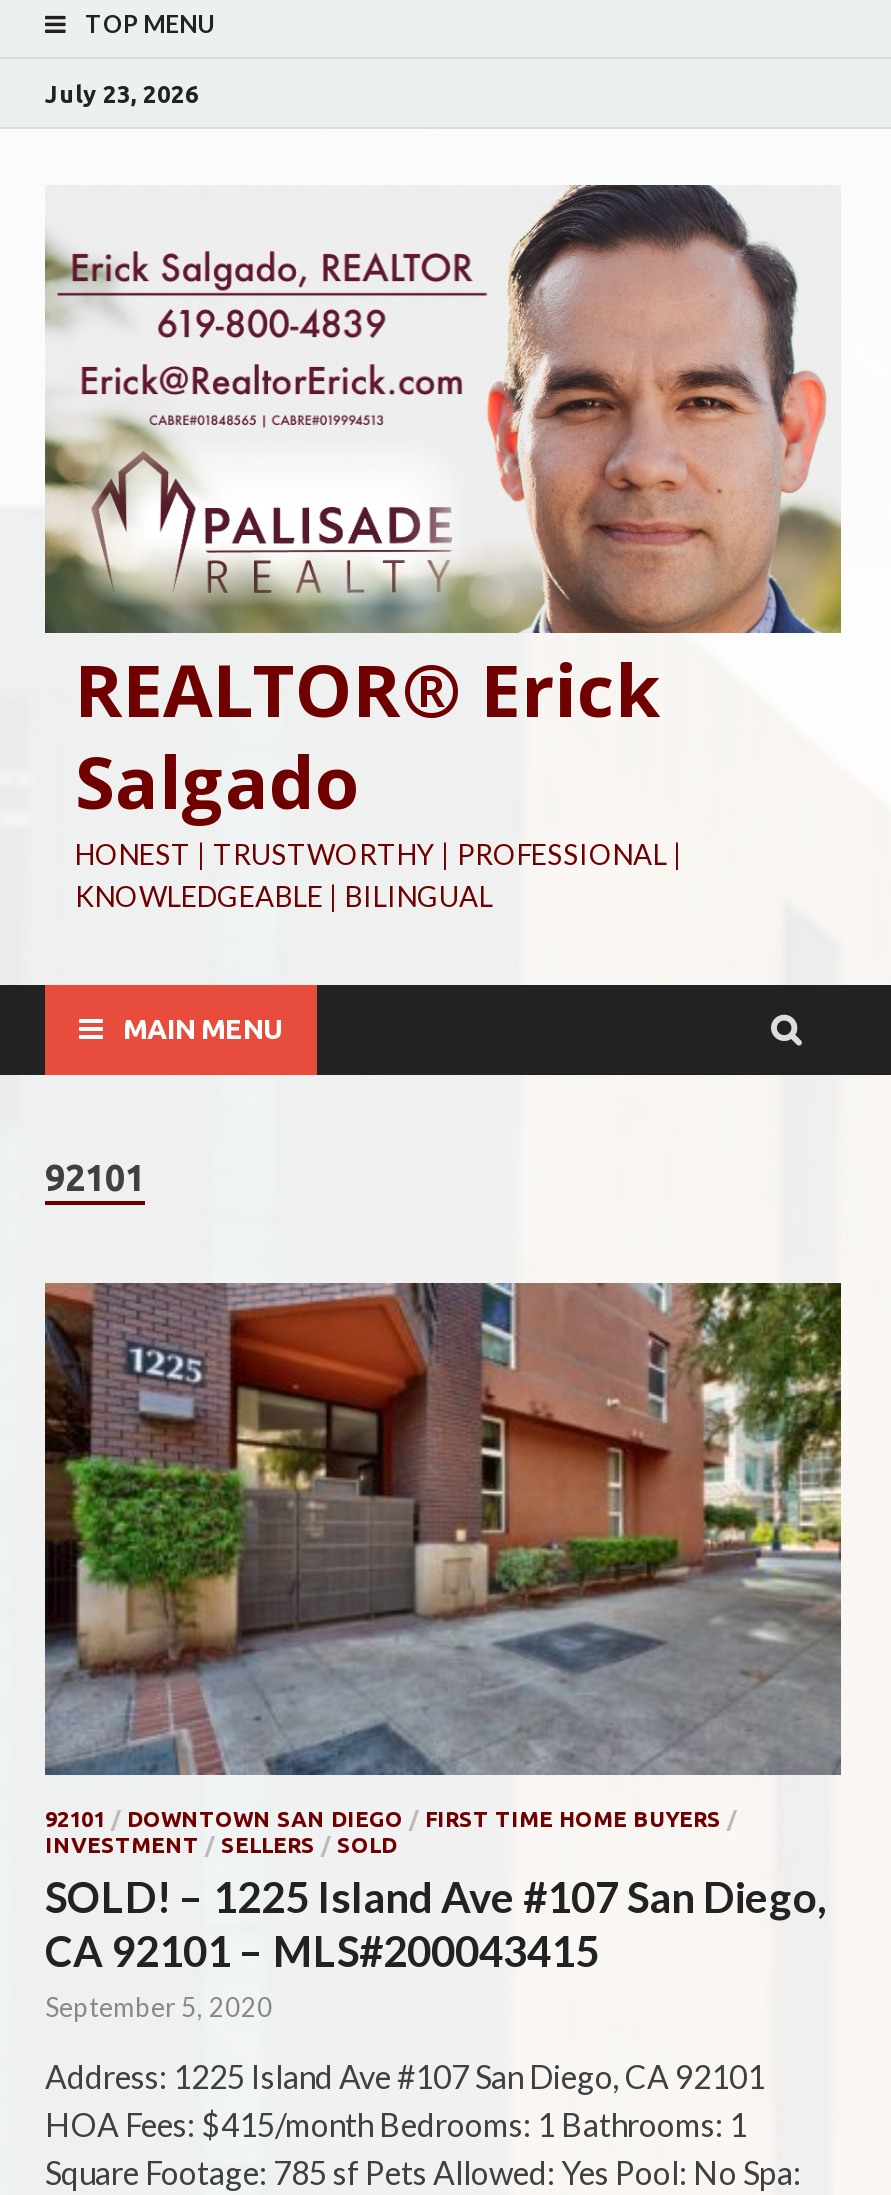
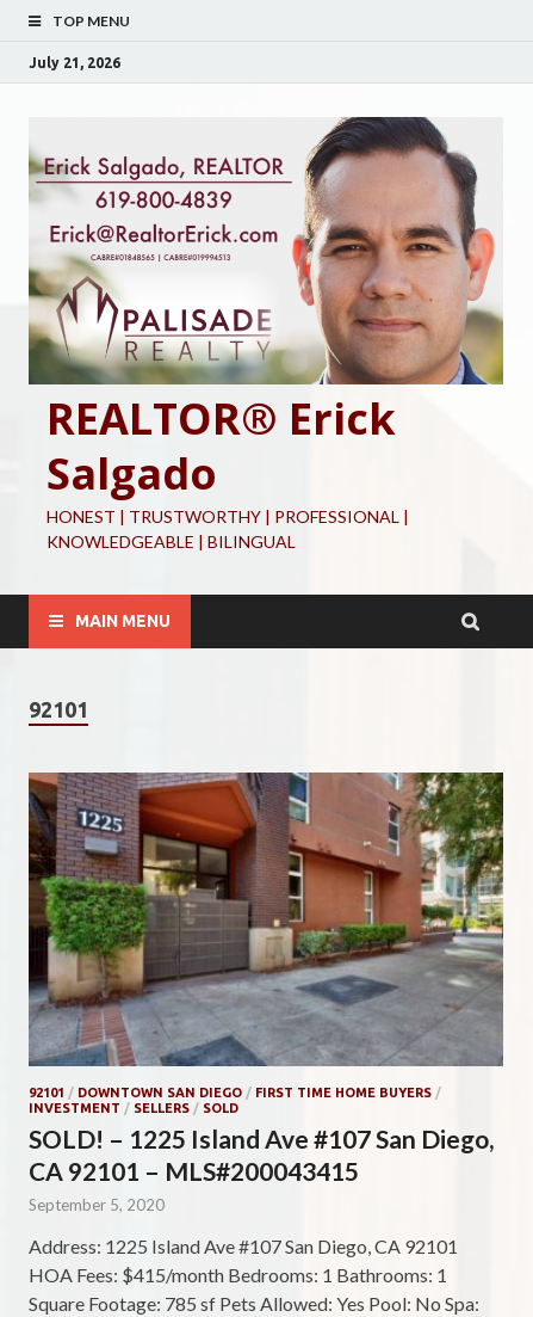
- July 23, 2026
+ July 21, 2026
